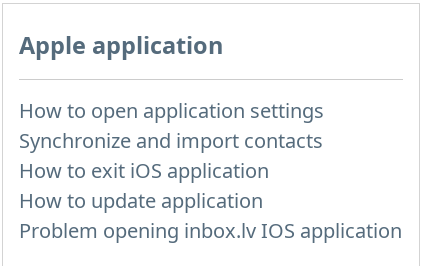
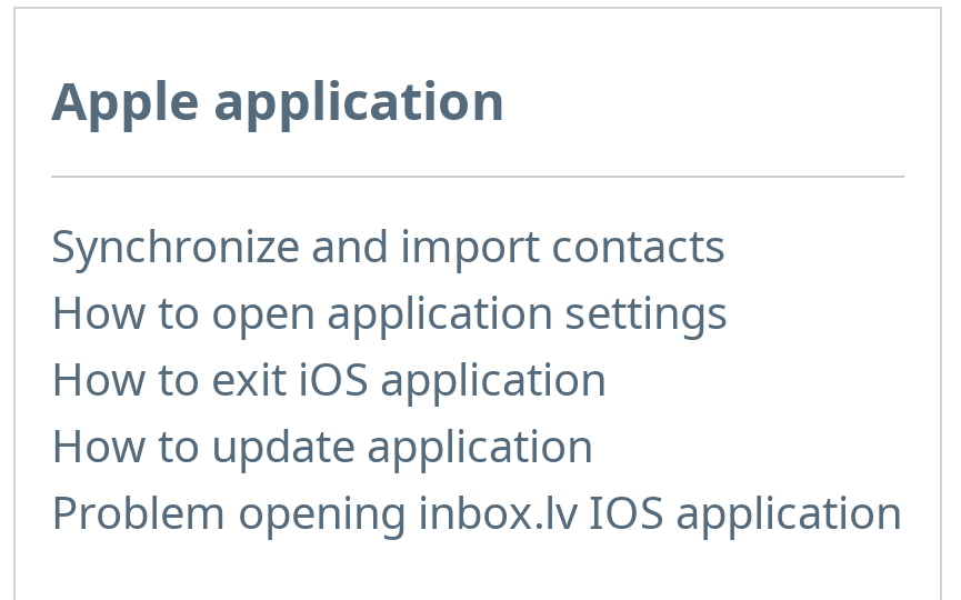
moved down: How to open application settings

moved up: Synchronize and import contacts
